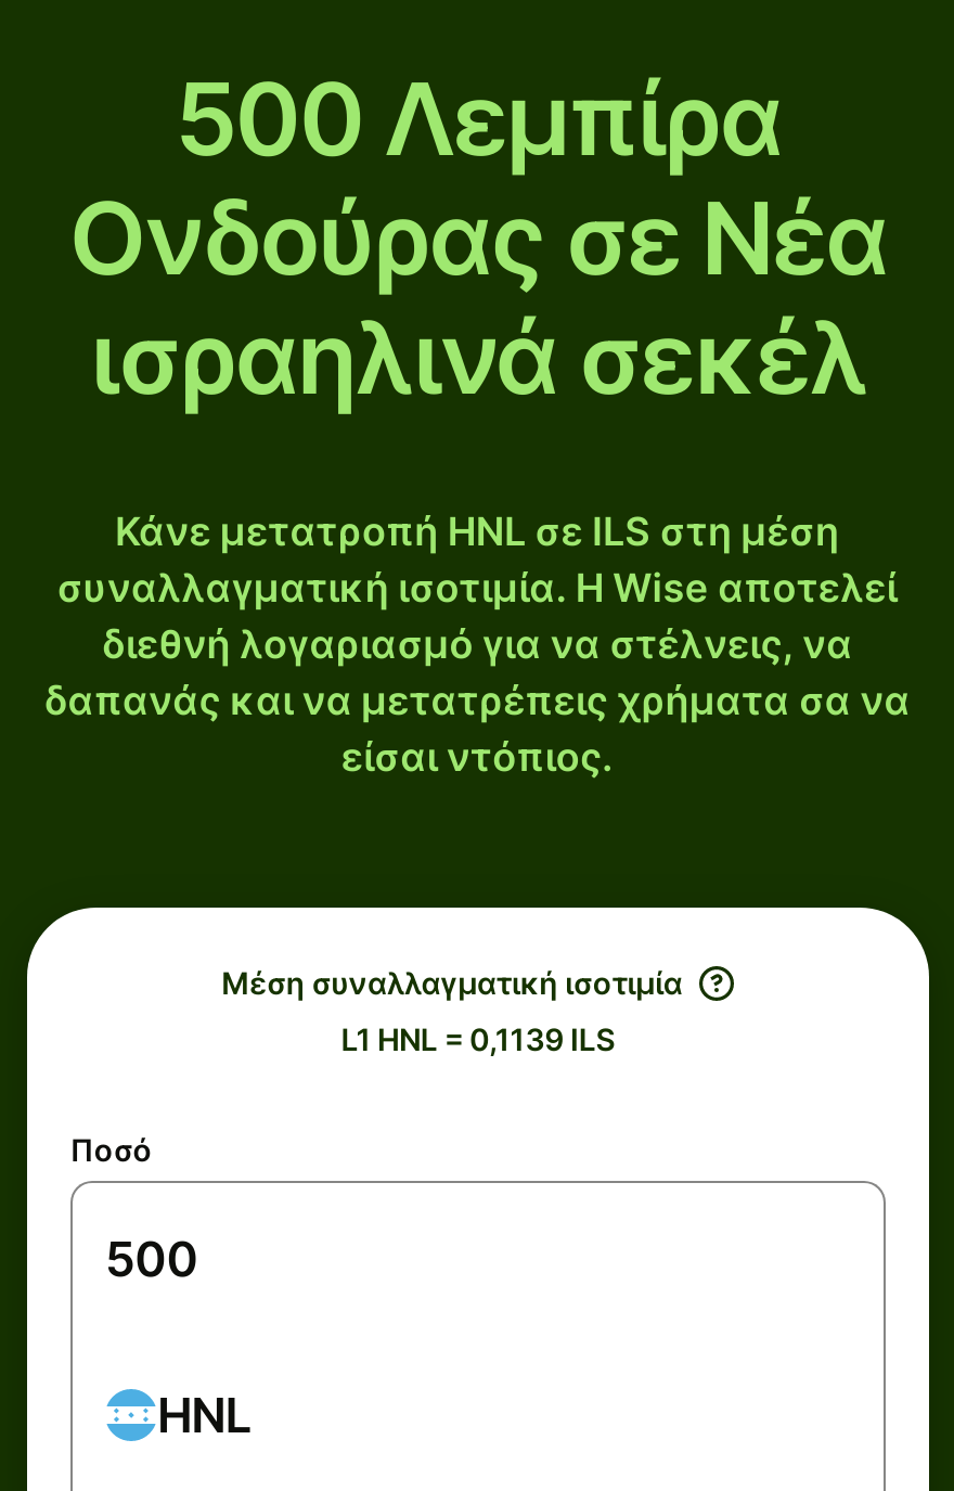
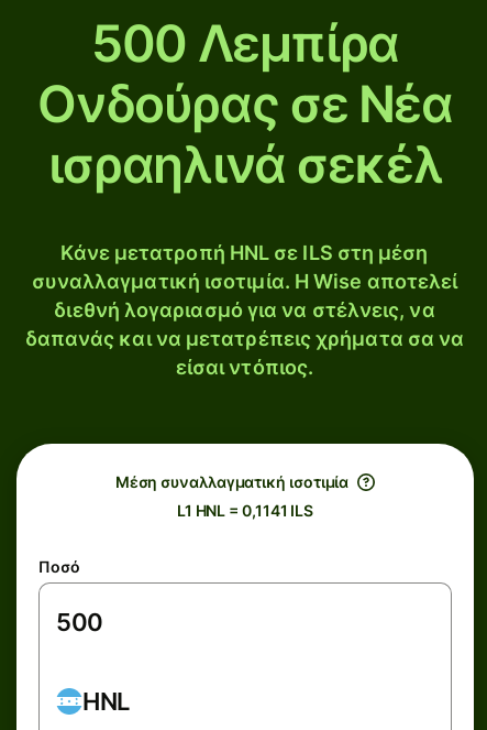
- L1 HNL = 0,1139 ILS
+ L1 HNL = 0,1141 ILS
